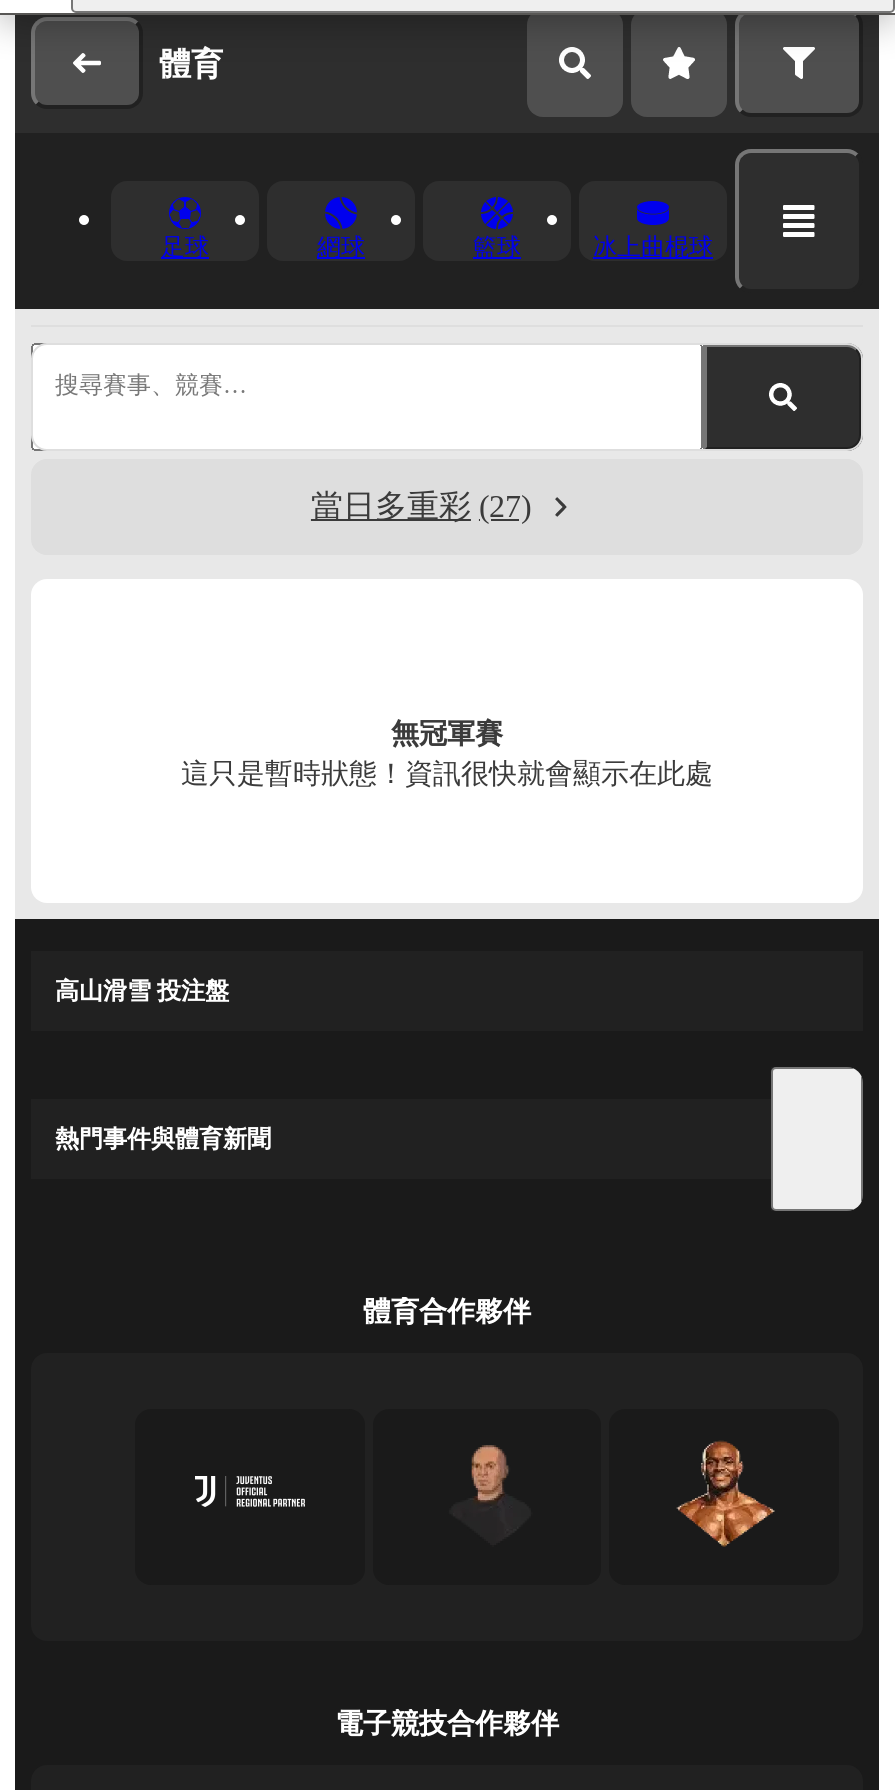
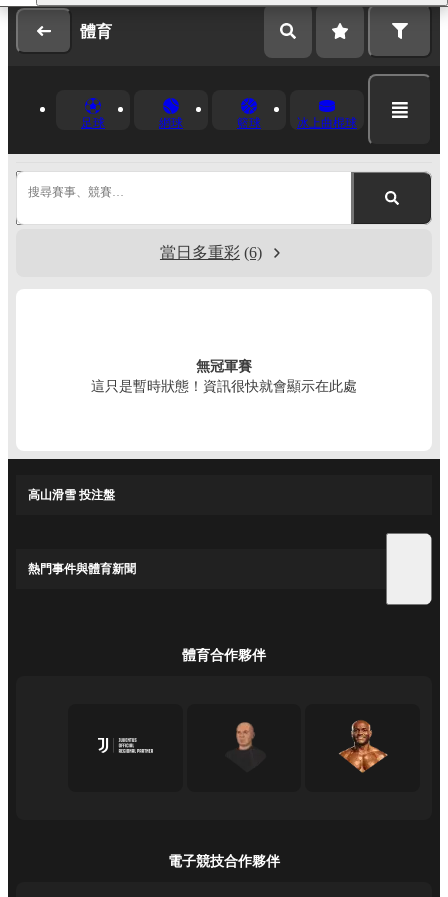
- 當日多重彩 (27)
+ 當日多重彩 (6)
